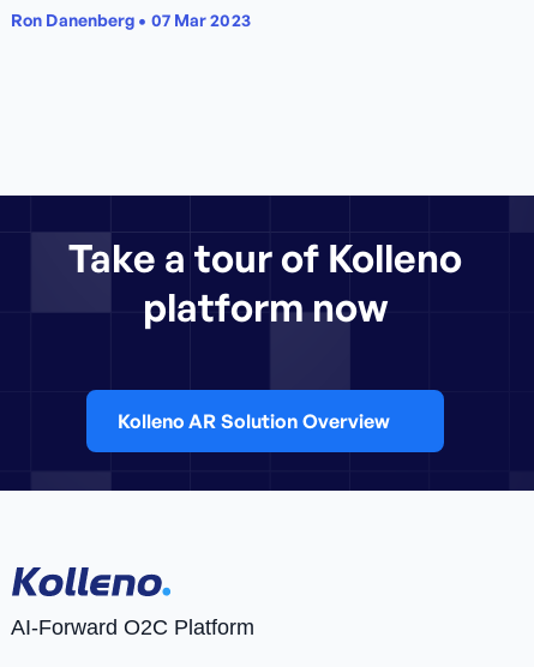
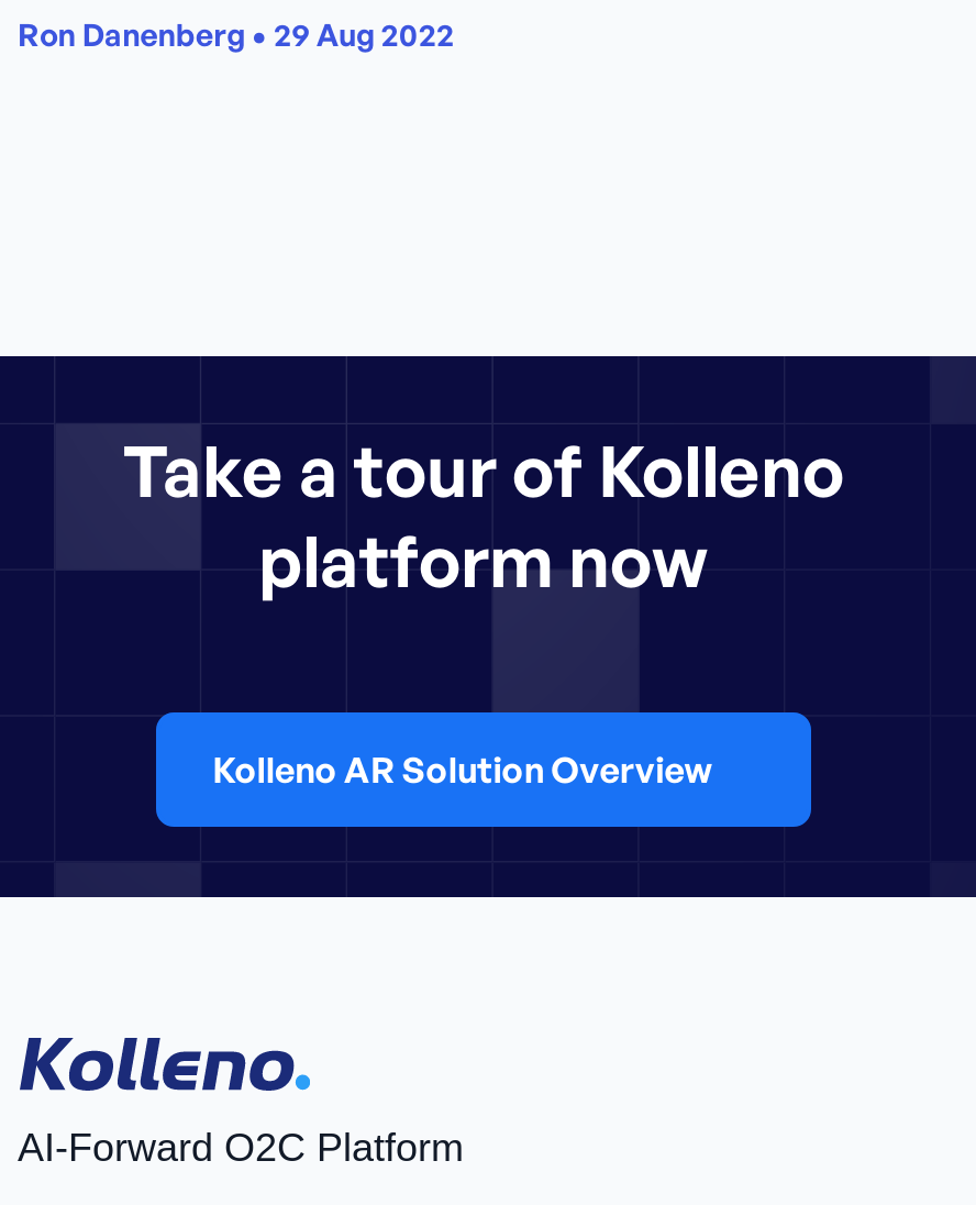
- Ron Danenberg • 07 Mar 2023
+ Ron Danenberg • 29 Aug 2022
